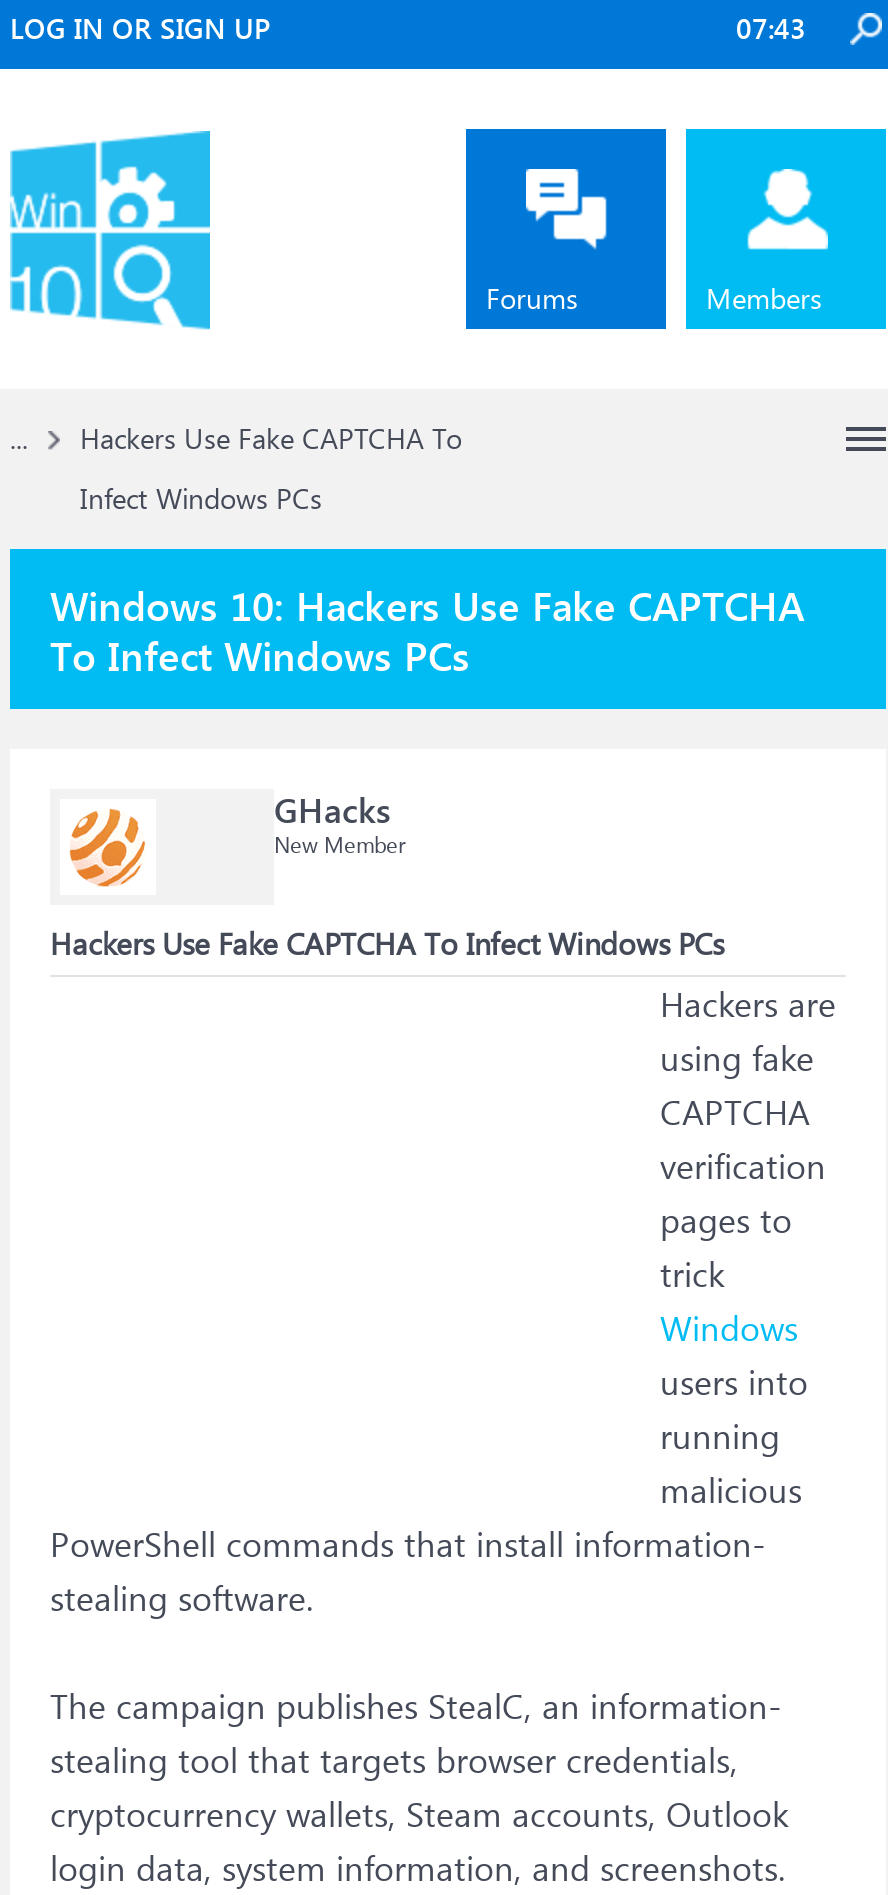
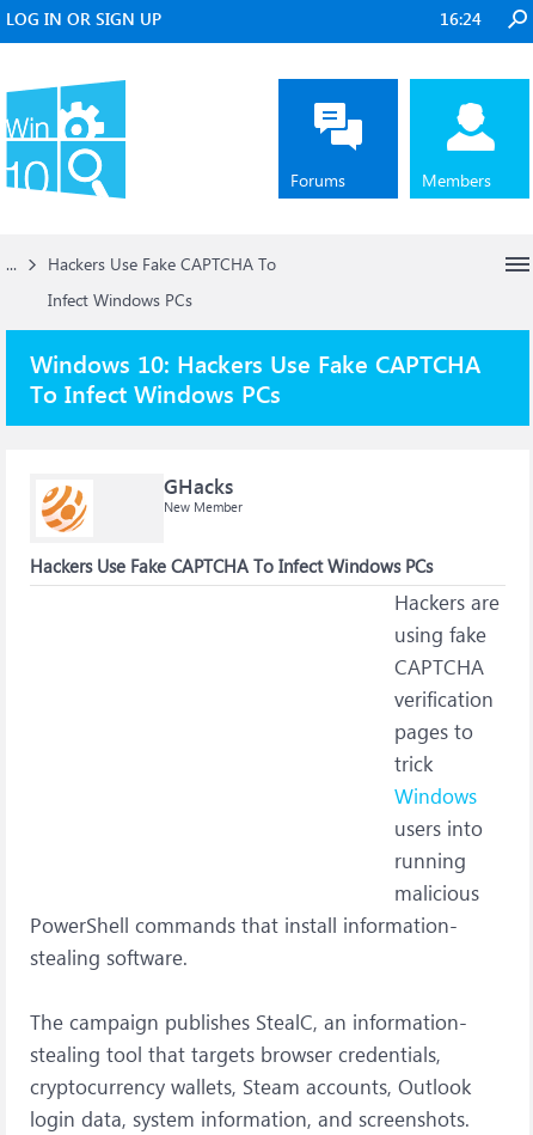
- 07:43
+ 16:24
